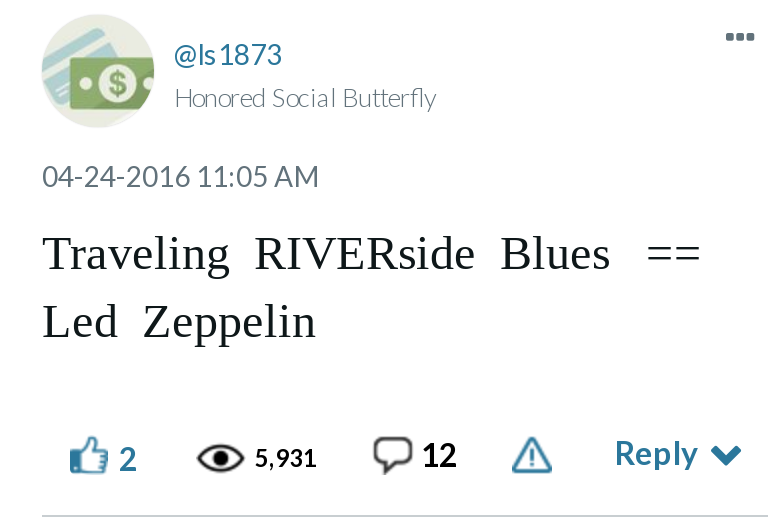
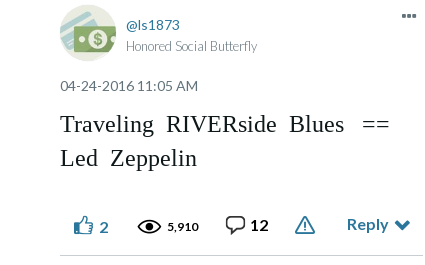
- 5,931
+ 5,910
